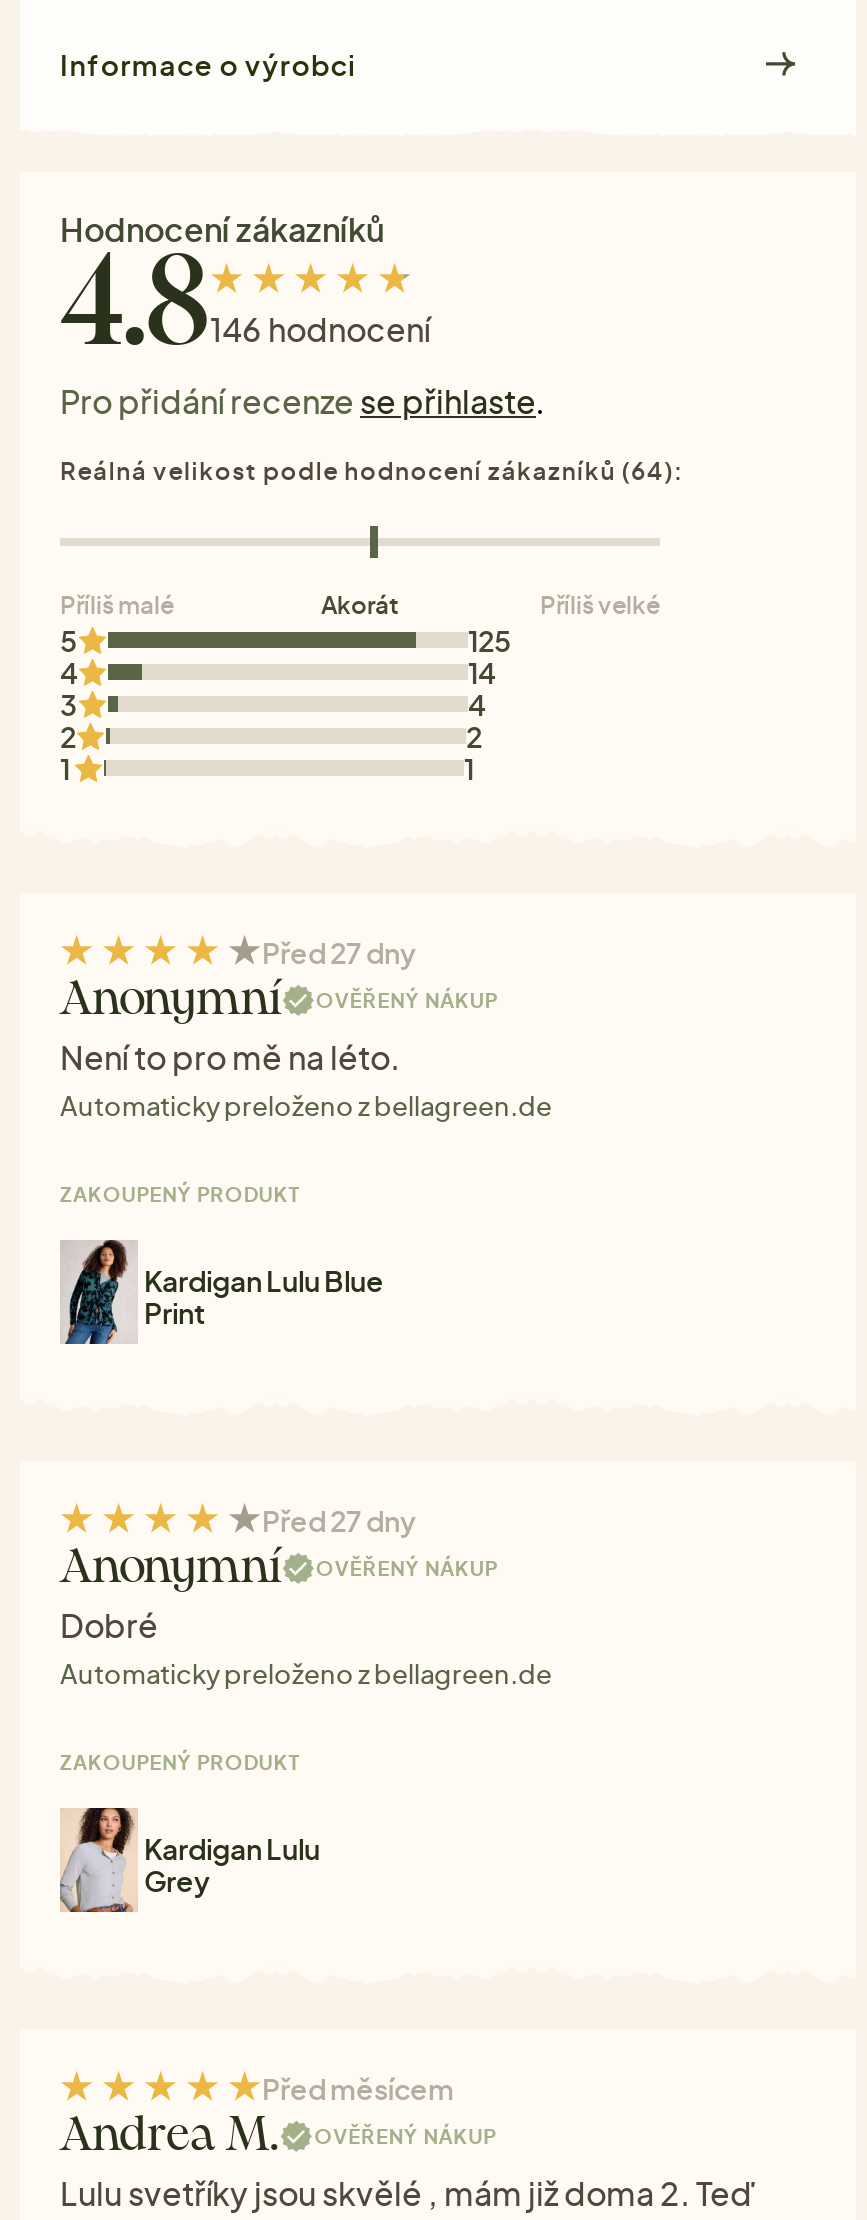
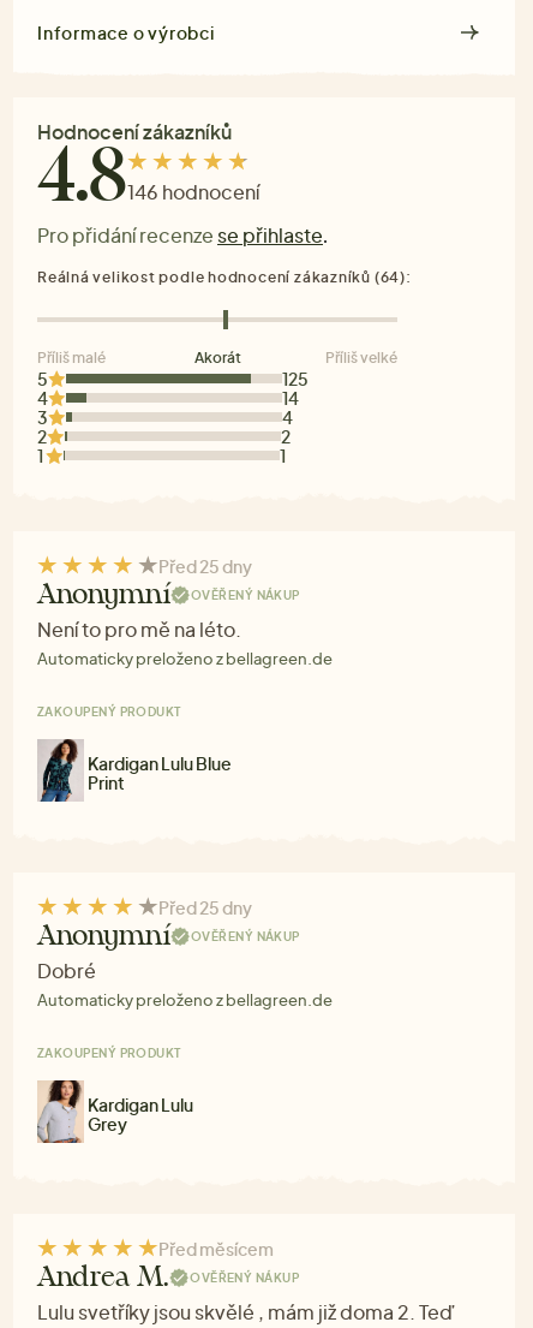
- Před 27 dny
+ Před 25 dny

- Před 27 dny
+ Před 25 dny
